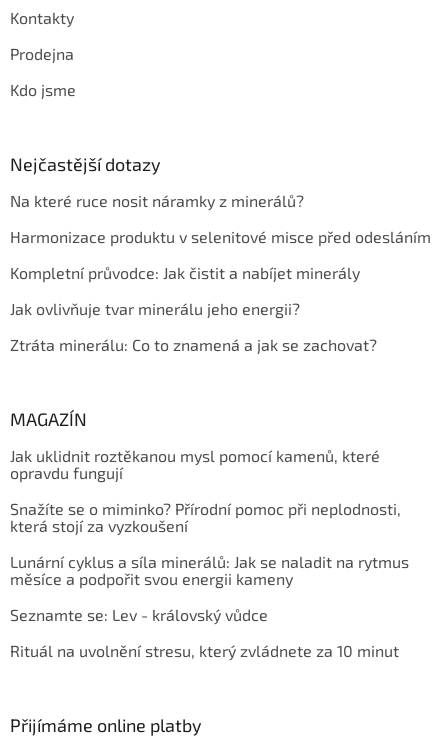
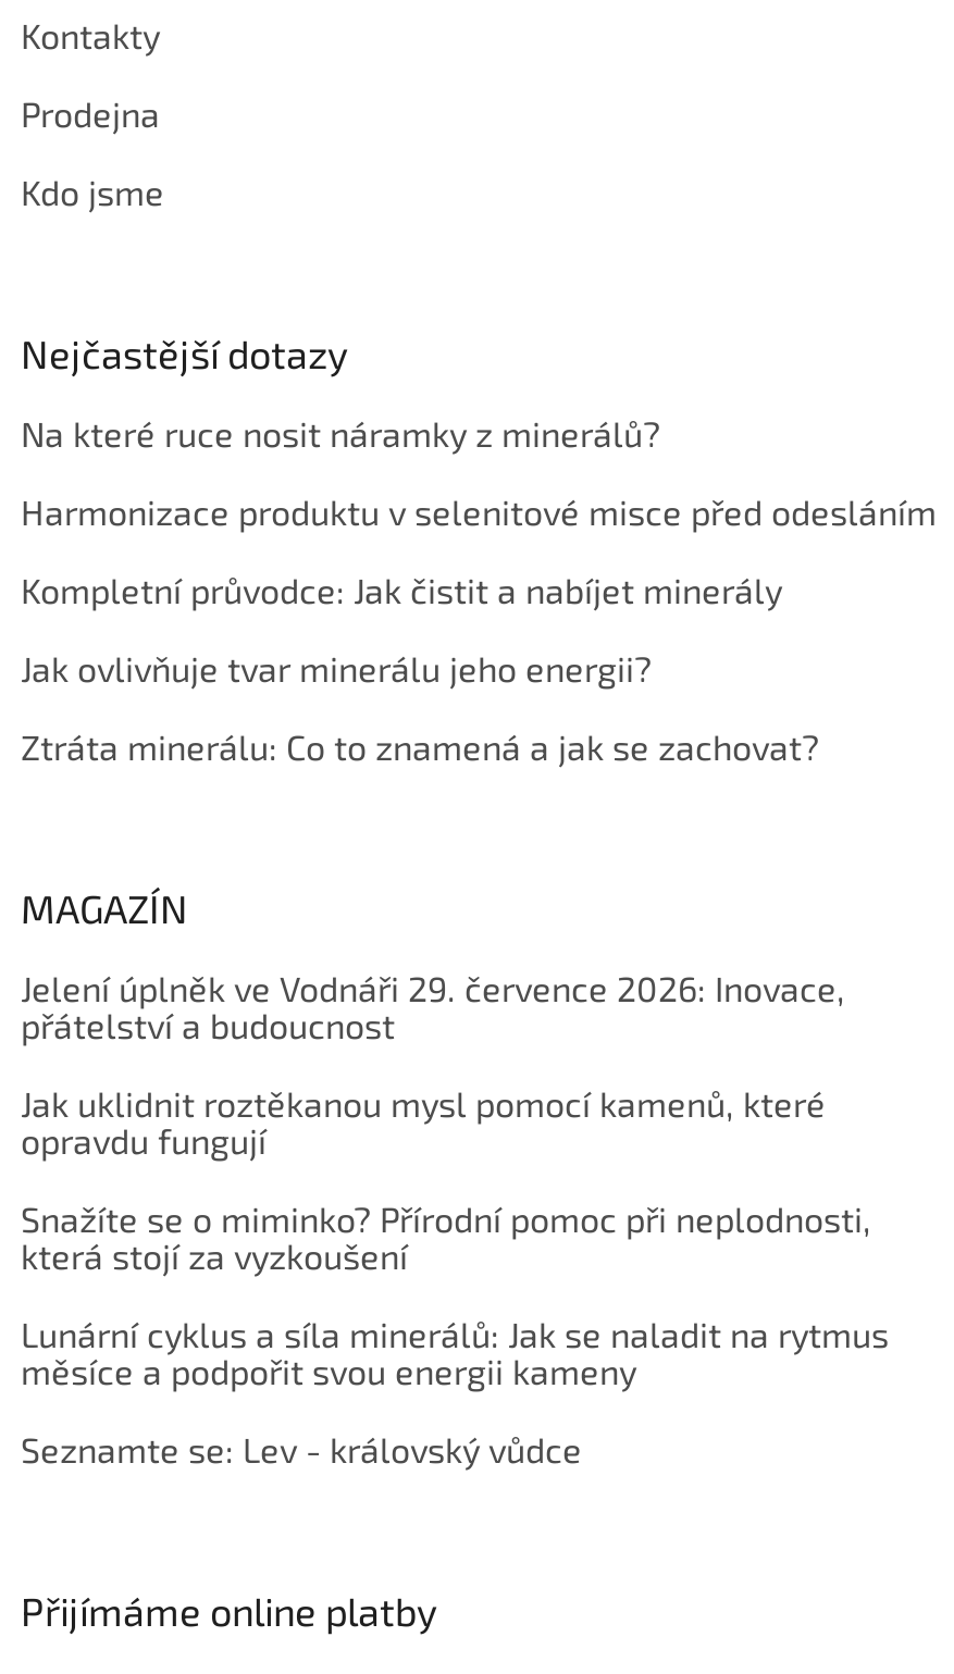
+ Jelení úplněk ve Vodnáři 29. července 2026: Inovace,
+ přátelství a budoucnost

moved down: Jak uklidnit roztěkanou mysl pomocí kamenů, které | opravdu fungují | Snažíte se o miminko? Přírodní pomoc při neplodnosti, | která stojí za vyzkoušení | Lunární cyklus a síla minerálů: Jak se naladit na rytmus | měsíce a podpořit svou energii kameny | Seznamte se: Lev - královský vůdce

- Rituál na uvolnění stresu, který zvládnete za 10 minut
